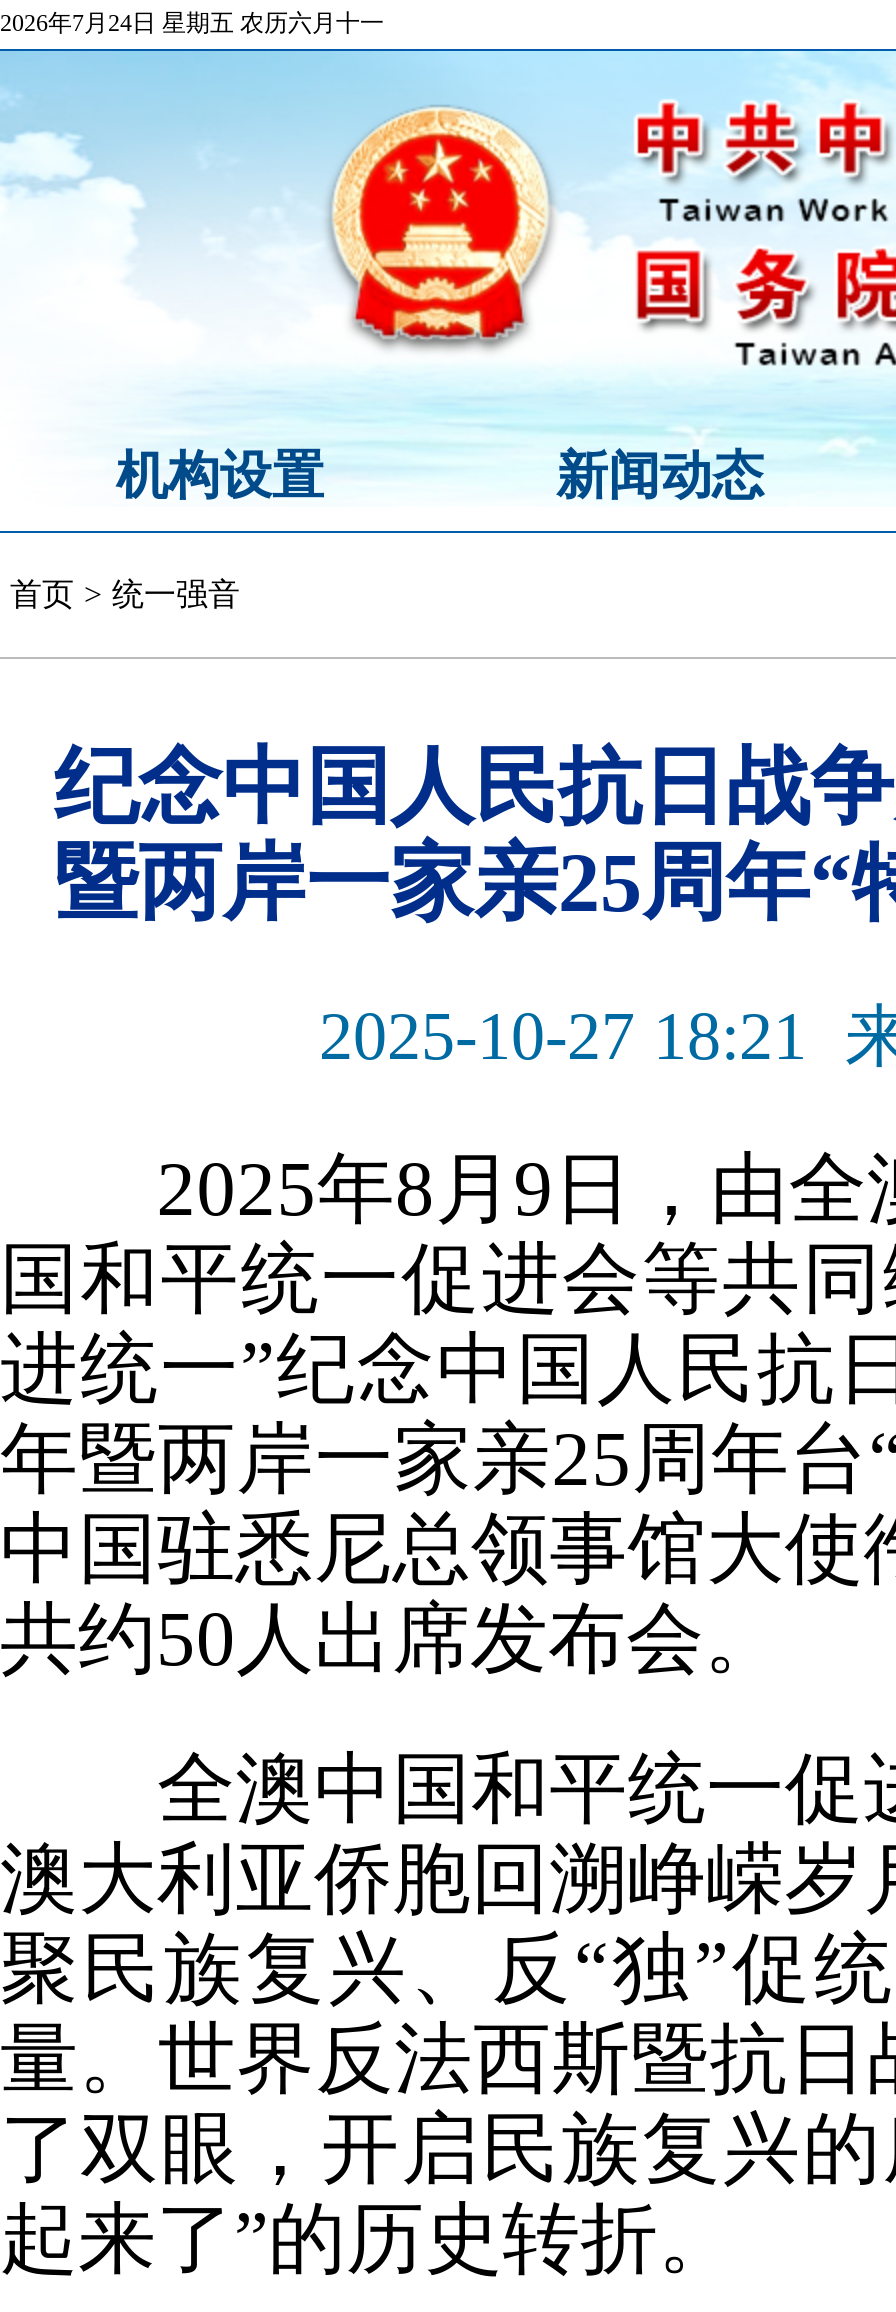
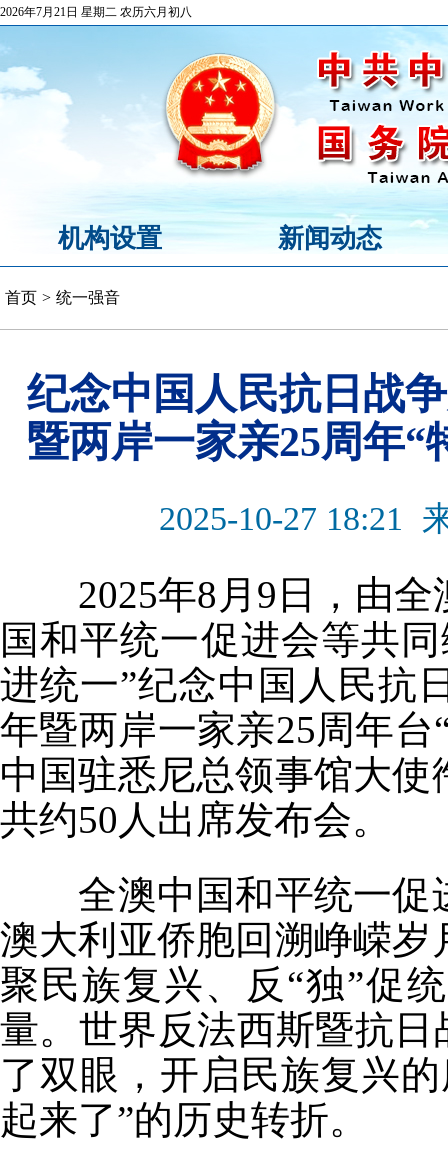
- 2026年7月24日 星期五 农历六月十一
+ 2026年7月21日 星期二 农历六月初八
